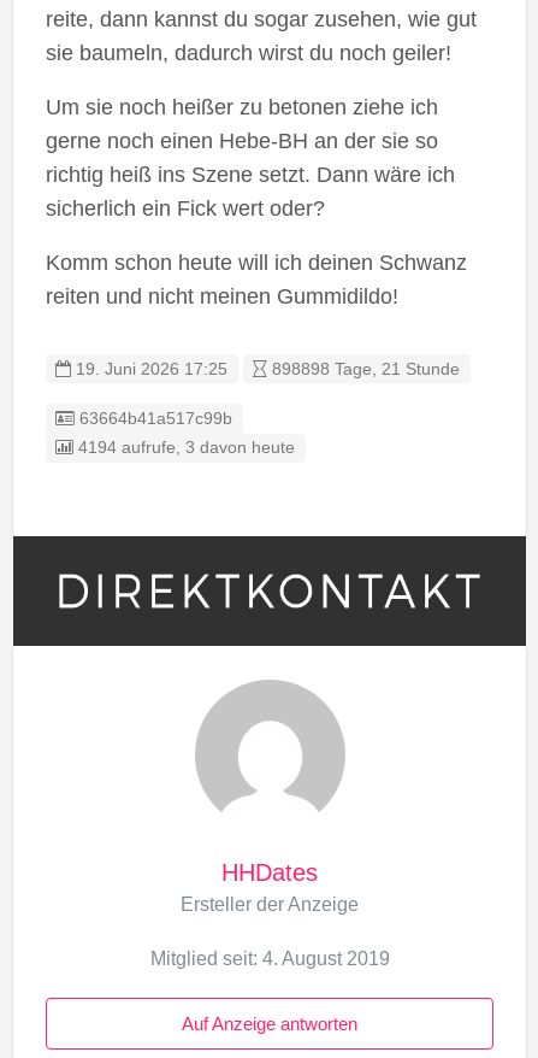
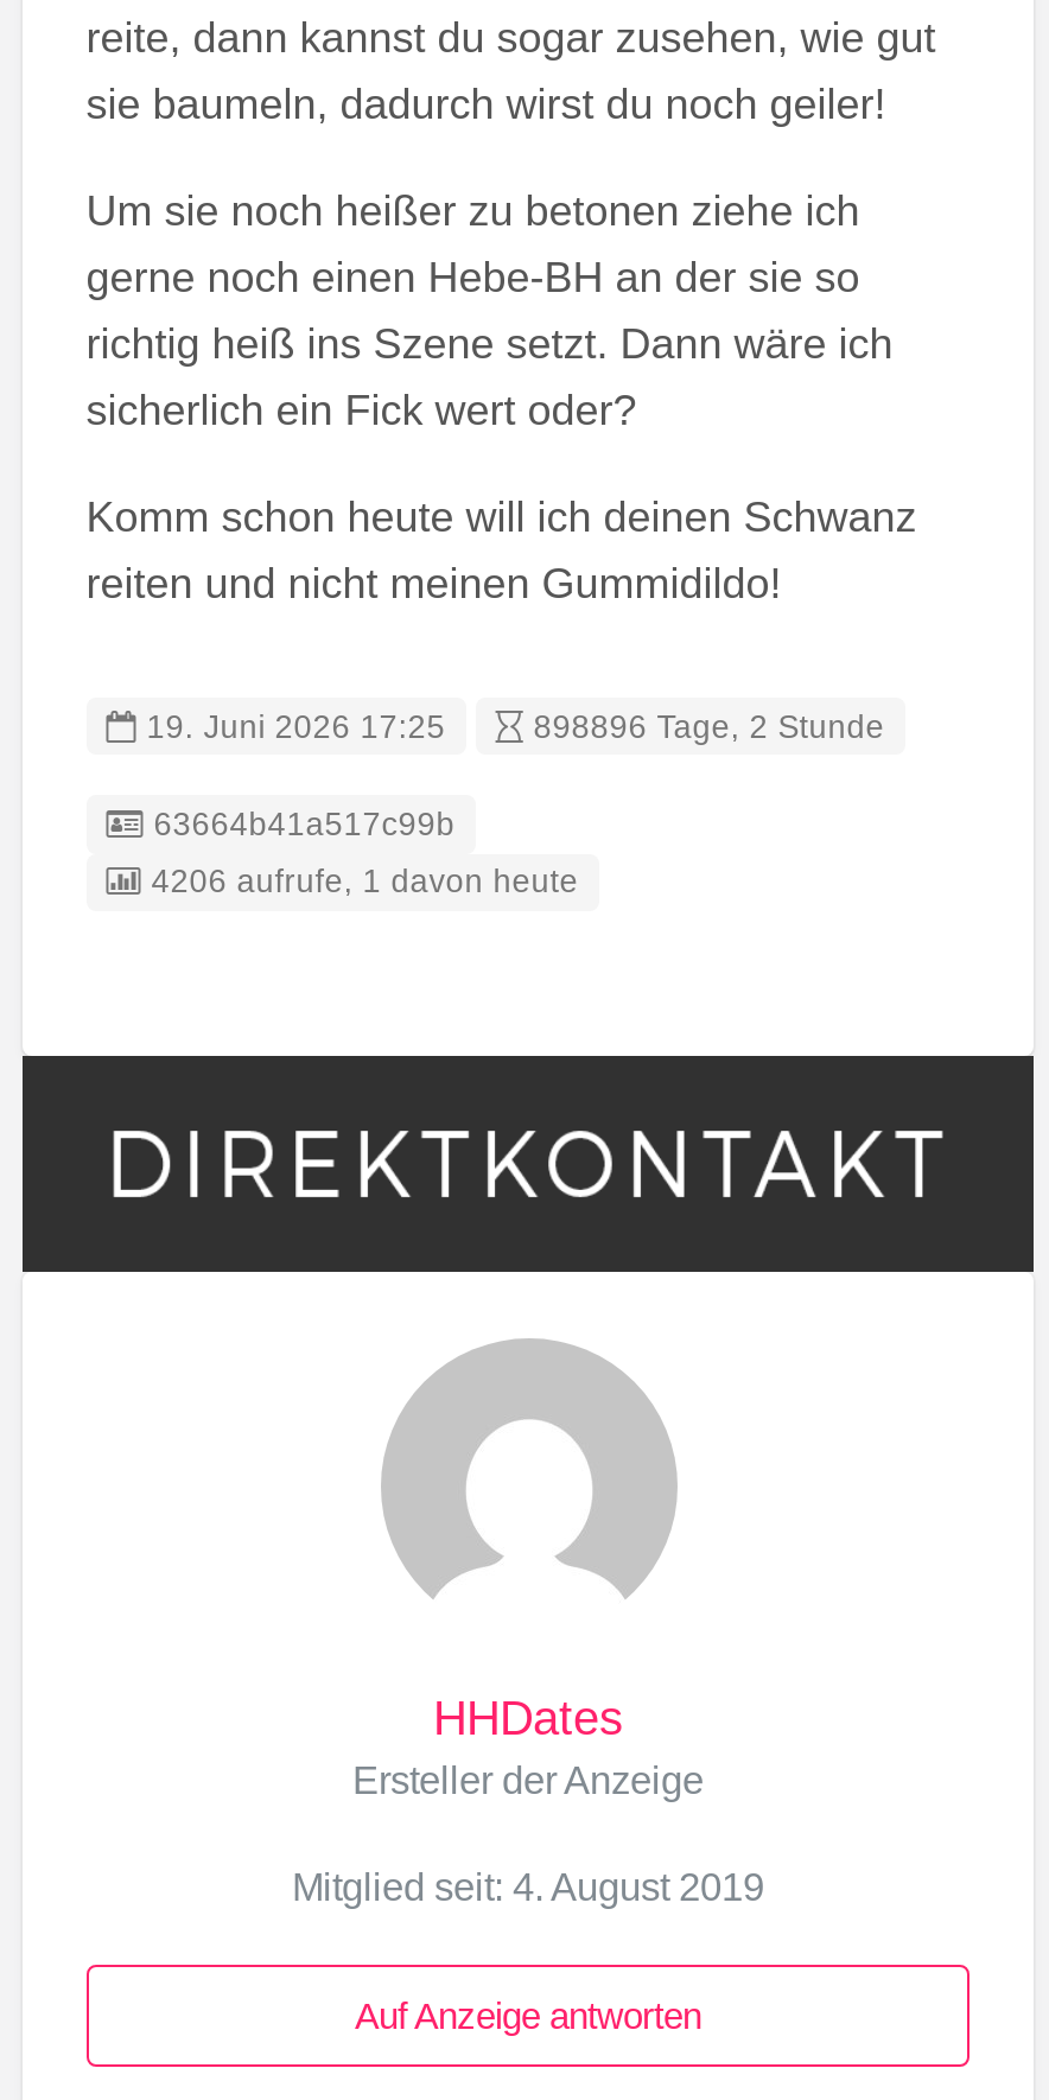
- 898898 Tage, 21 Stunde
+ 898896 Tage, 2 Stunde

- 4194 aufrufe, 3 davon heute
+ 4206 aufrufe, 1 davon heute
